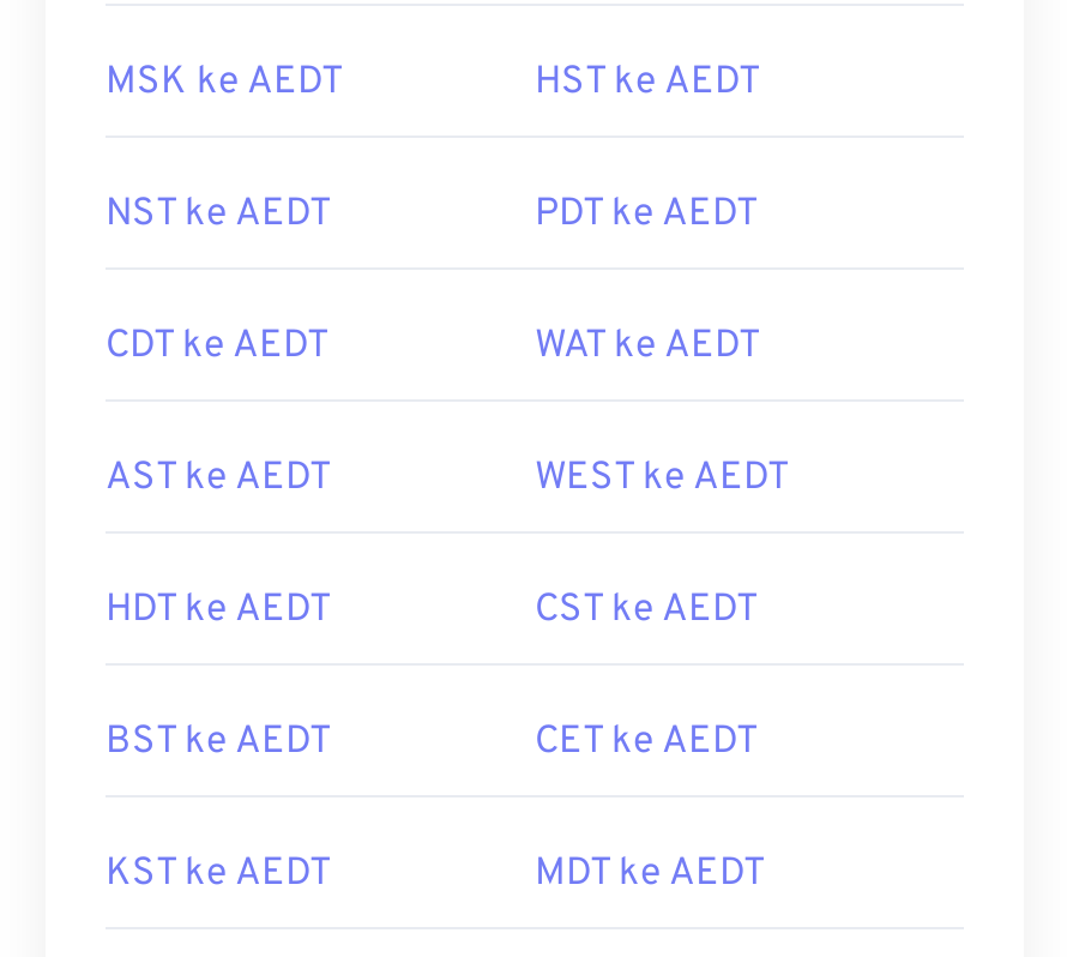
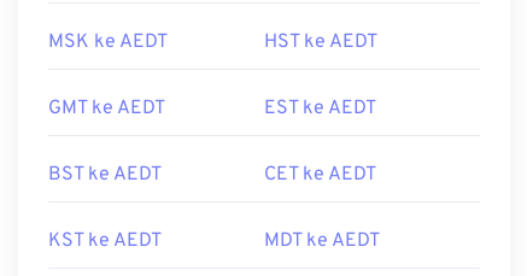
- NST ke AEDT
- PDT ke AEDT
- CDT ke AEDT
- WAT ke AEDT
- AST ke AEDT
- WEST ke AEDT
- HDT ke AEDT
- CST ke AEDT
+ GMT ke AEDT
+ EST ke AEDT
